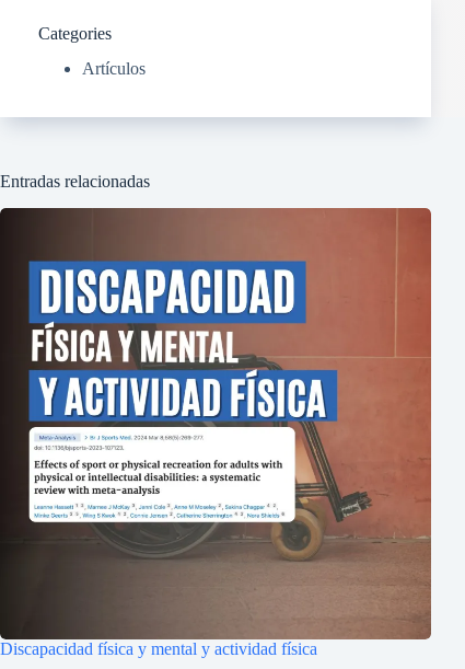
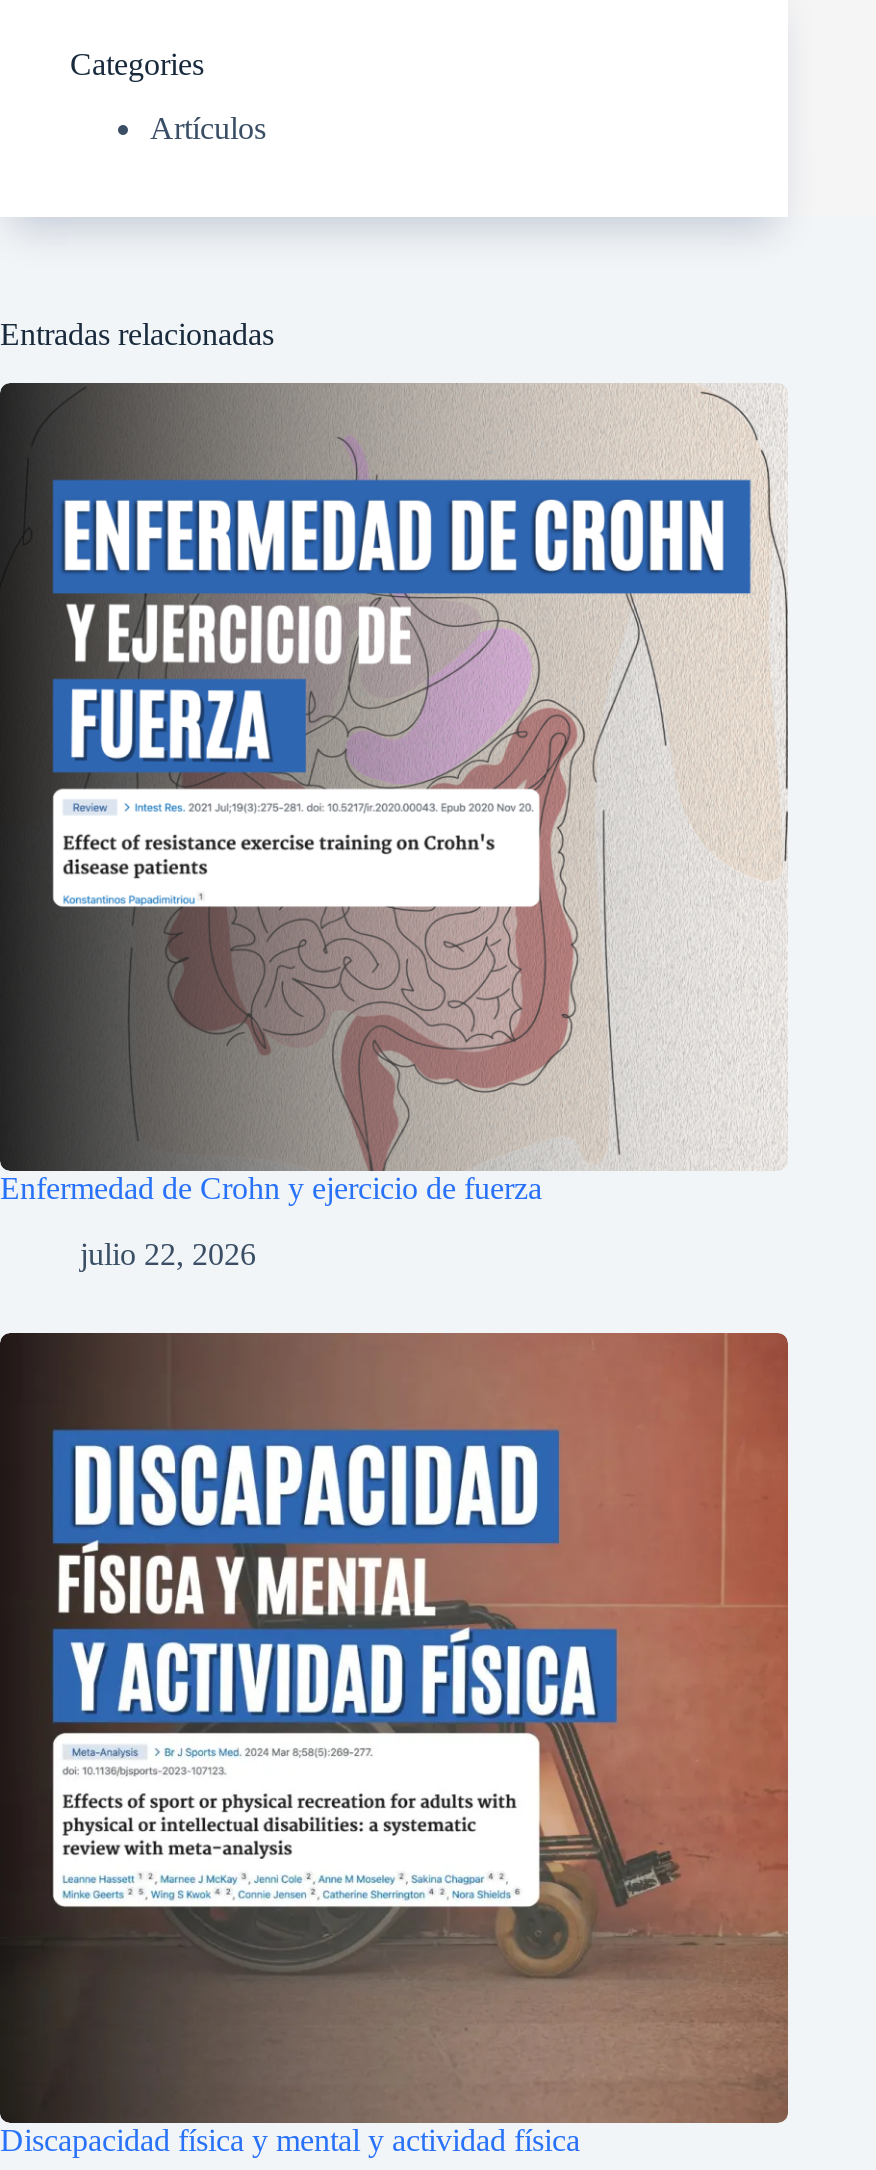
+ [image]
+ Enfermedad de Crohn y ejercicio de fuerza
+ julio 22, 2026
